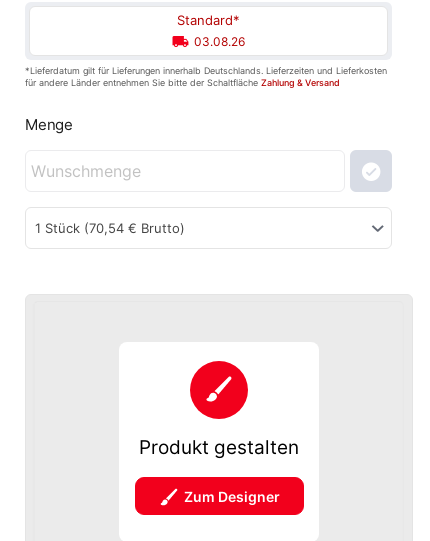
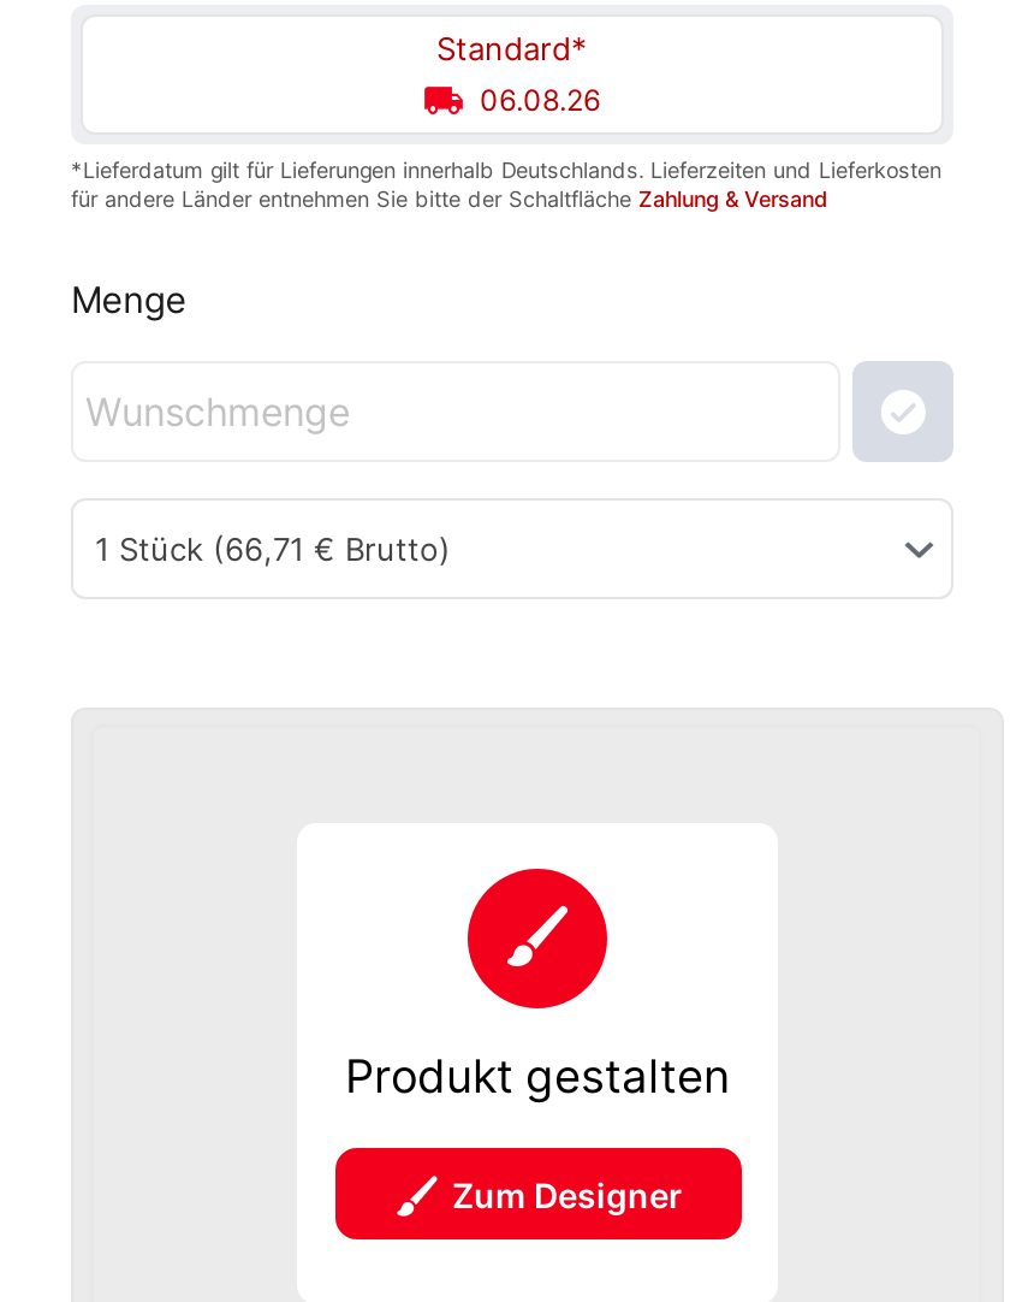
- 03.08.26
+ 06.08.26

- 1 Stück (70,54 € Brutto)
+ 1 Stück (66,71 € Brutto)
